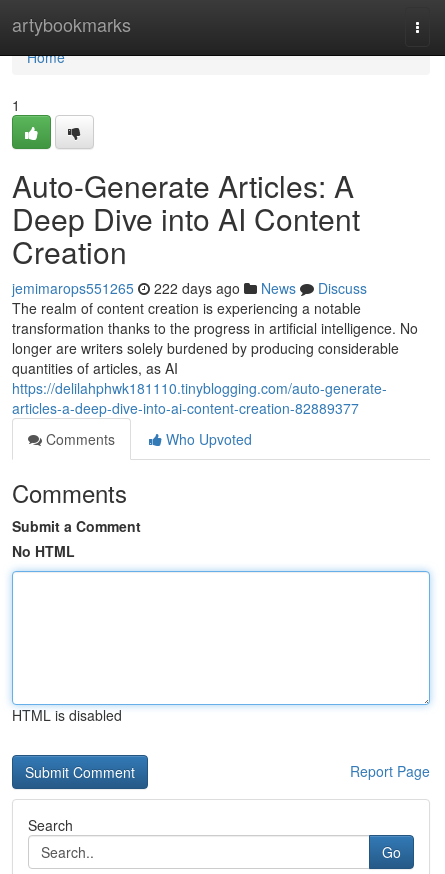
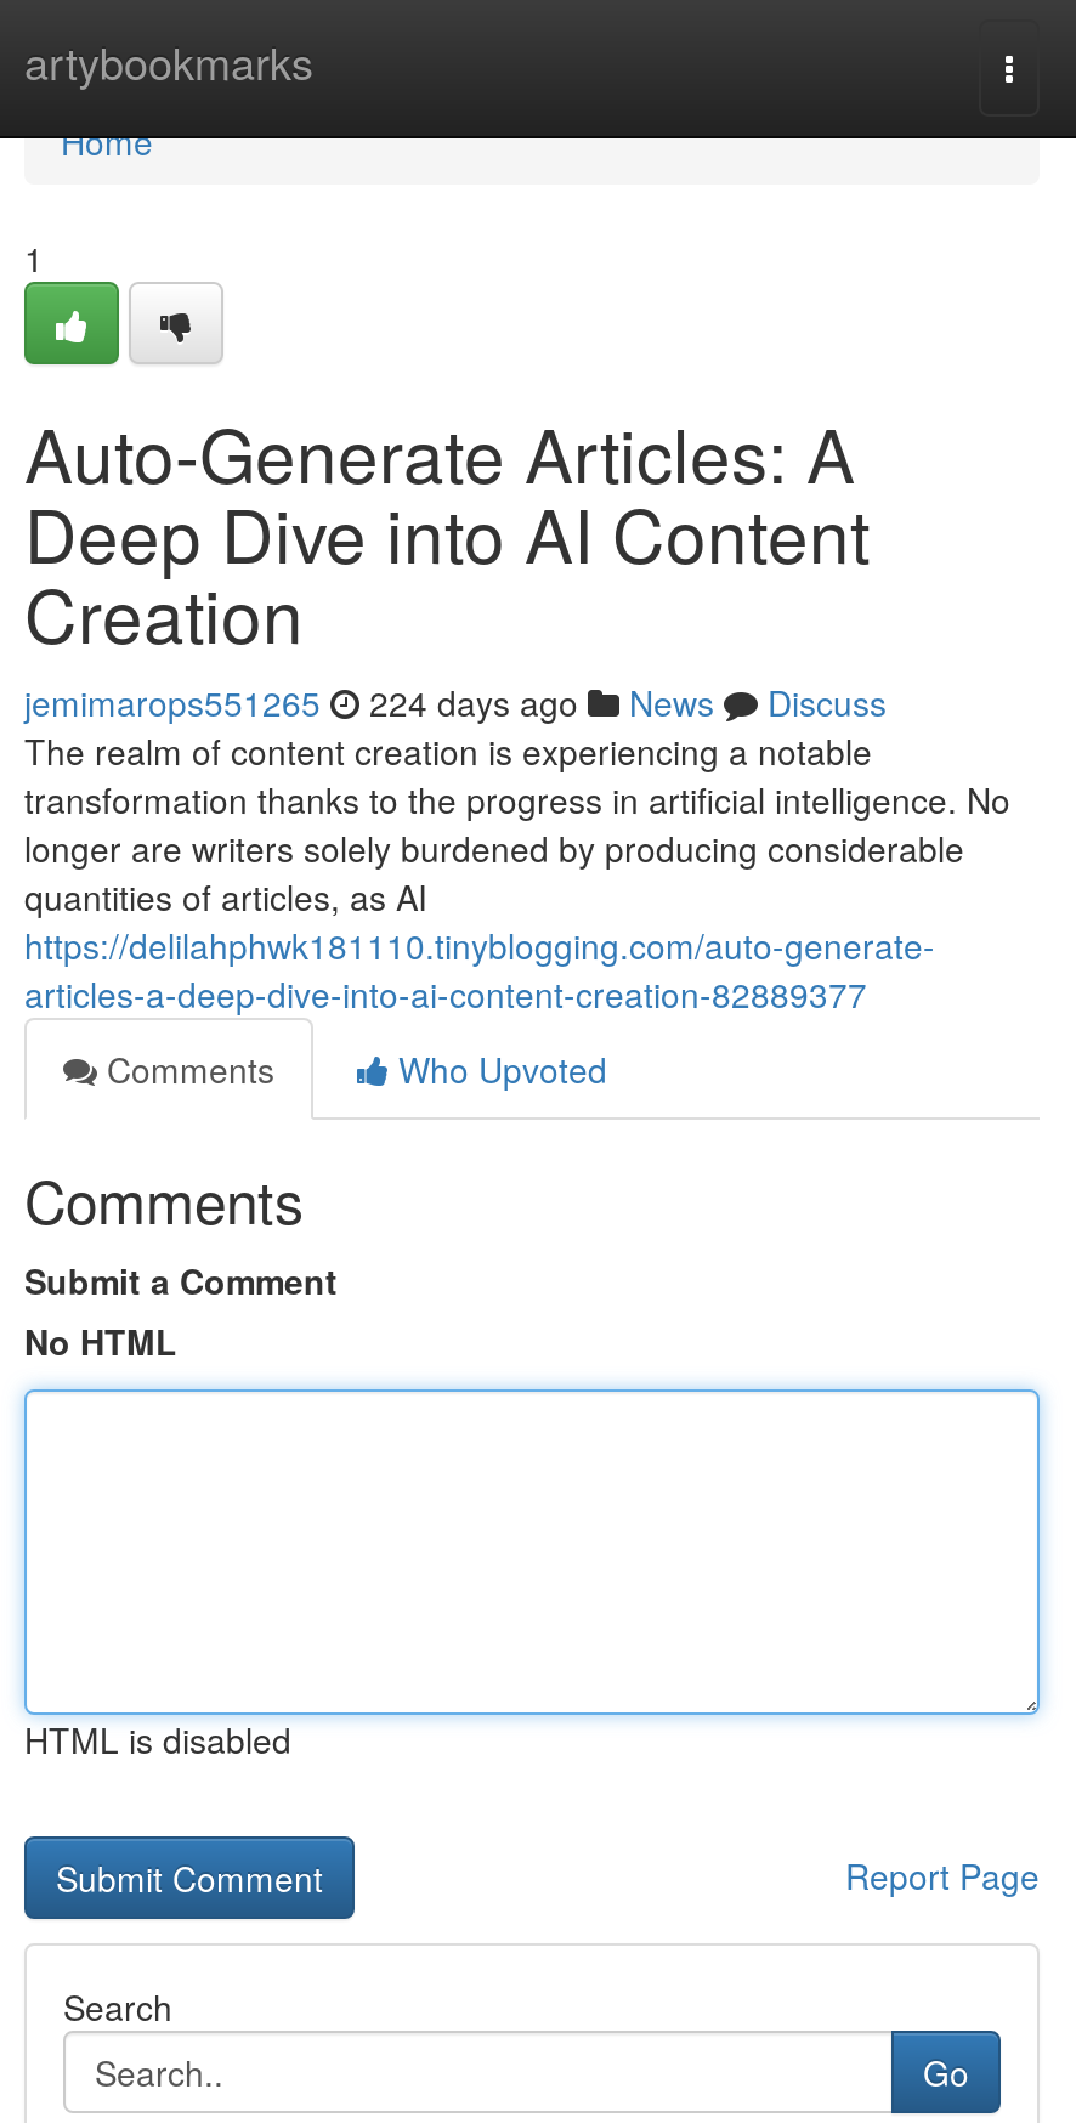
- jemimarops551265 222 days ago News Discuss
+ jemimarops551265 224 days ago News Discuss
